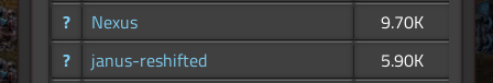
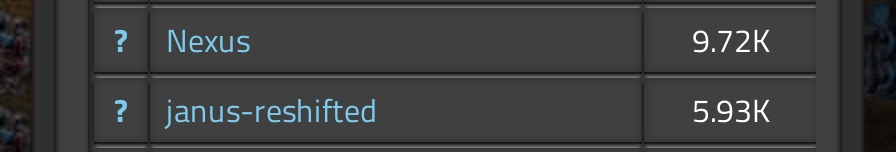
- 9.70K
+ 9.72K

- 5.90K
+ 5.93K
